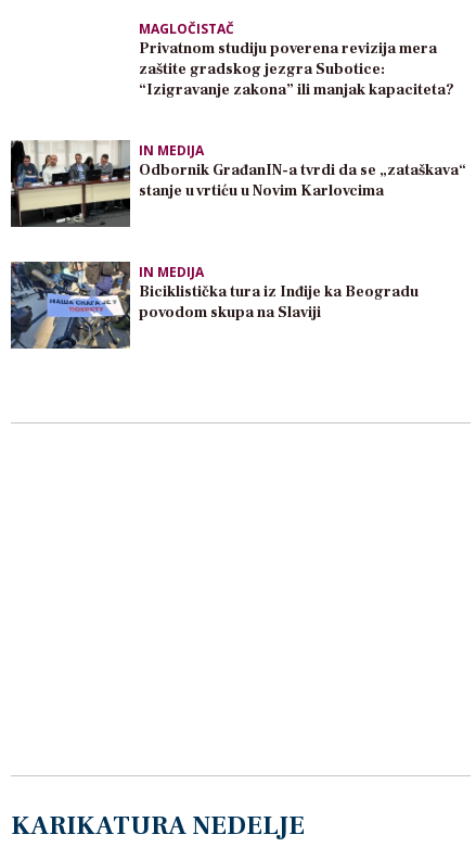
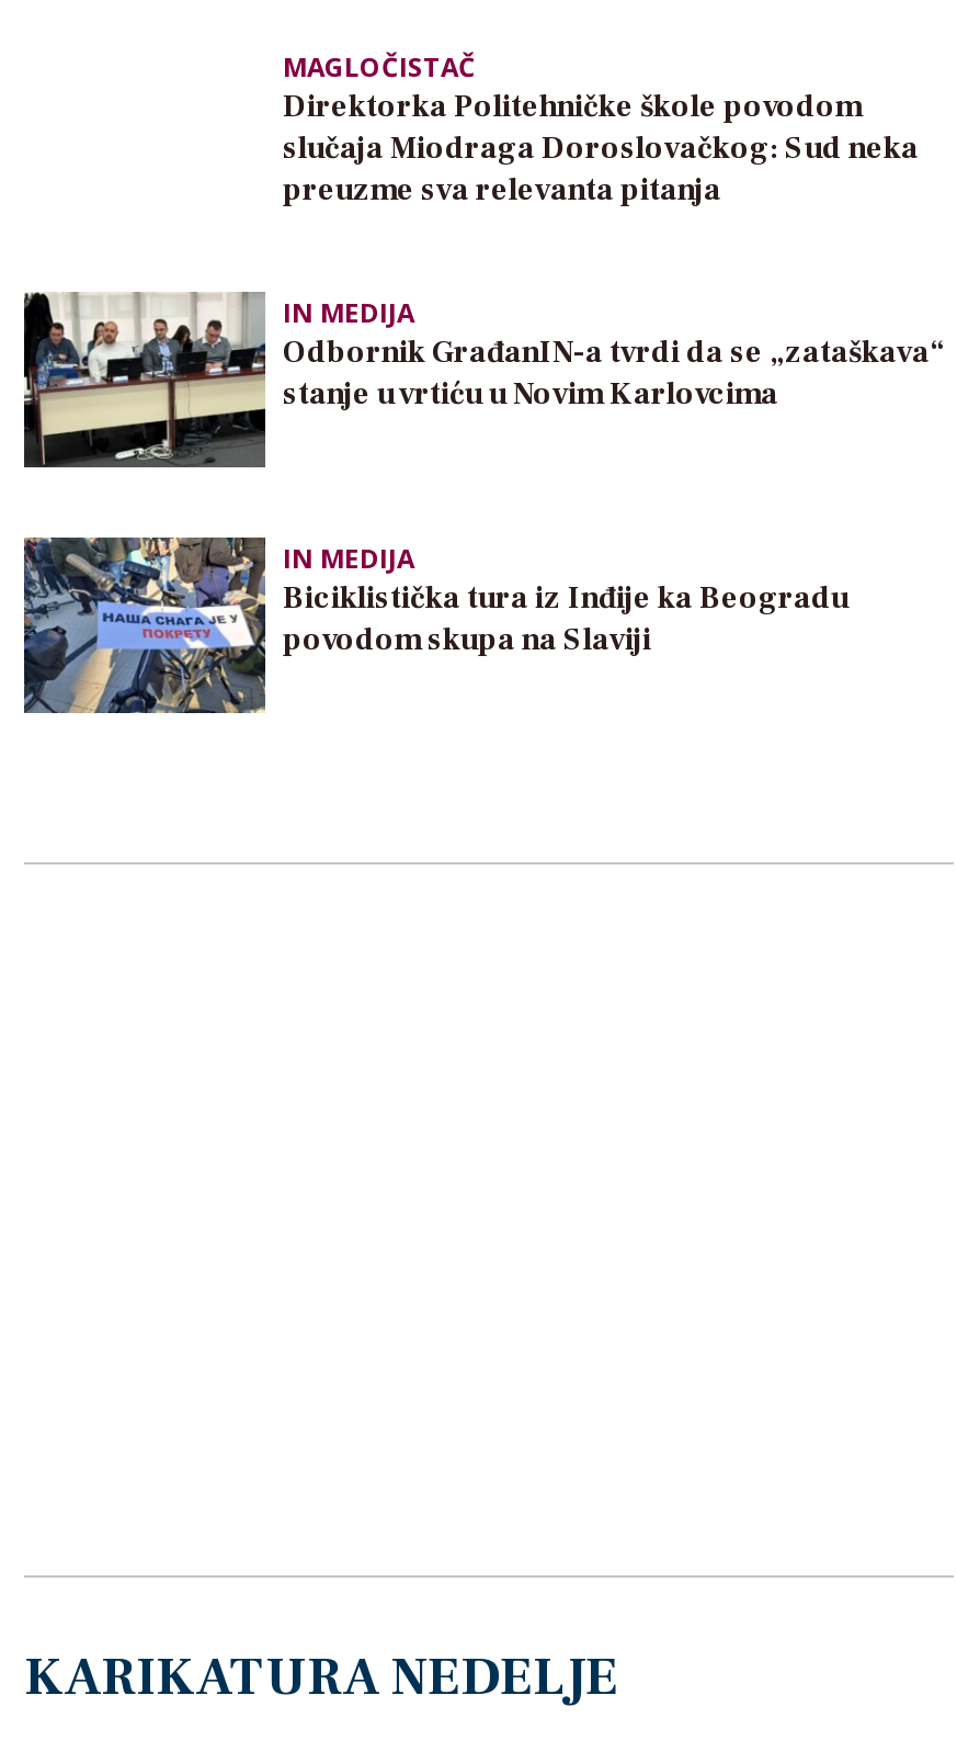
- Privatnom studiju poverena revizija mera
- zaštite gradskog jezgra Subotice:
- “Izigravanje zakona” ili manjak kapaciteta?
+ Direktorka Politehničke škole povodom
+ slučaja Miodraga Doroslovačkog: Sud neka
+ preuzme sva relevanta pitanja
